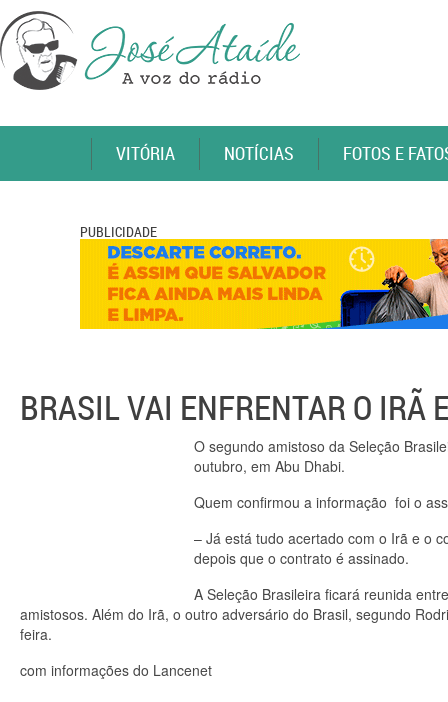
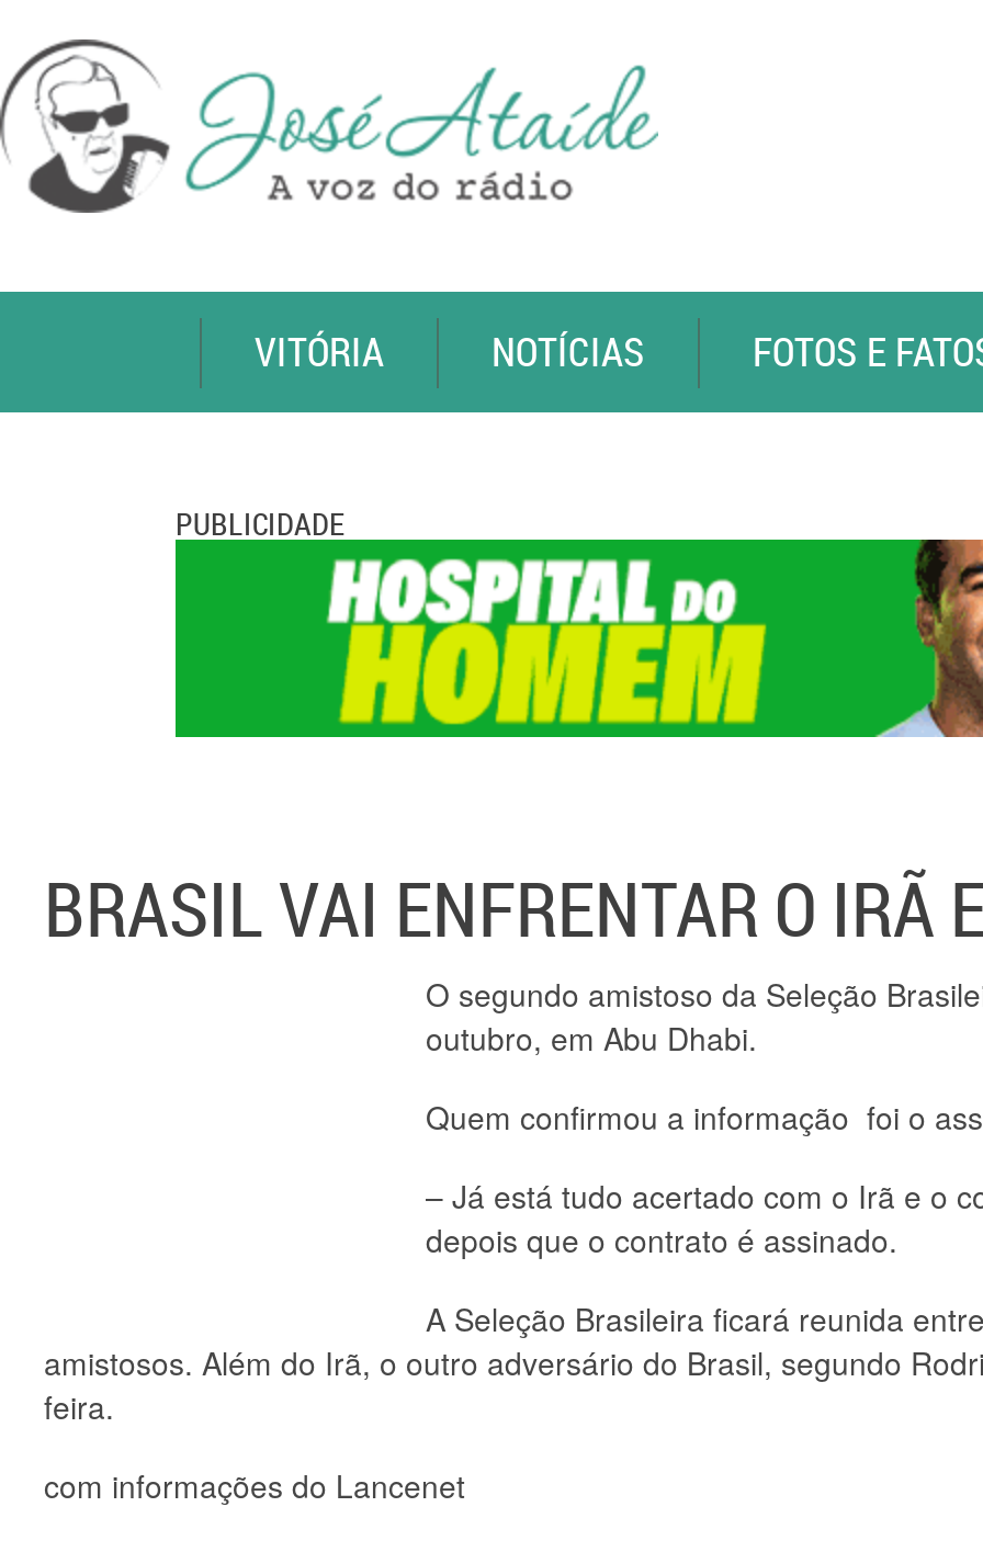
- [image]
+ [image]
